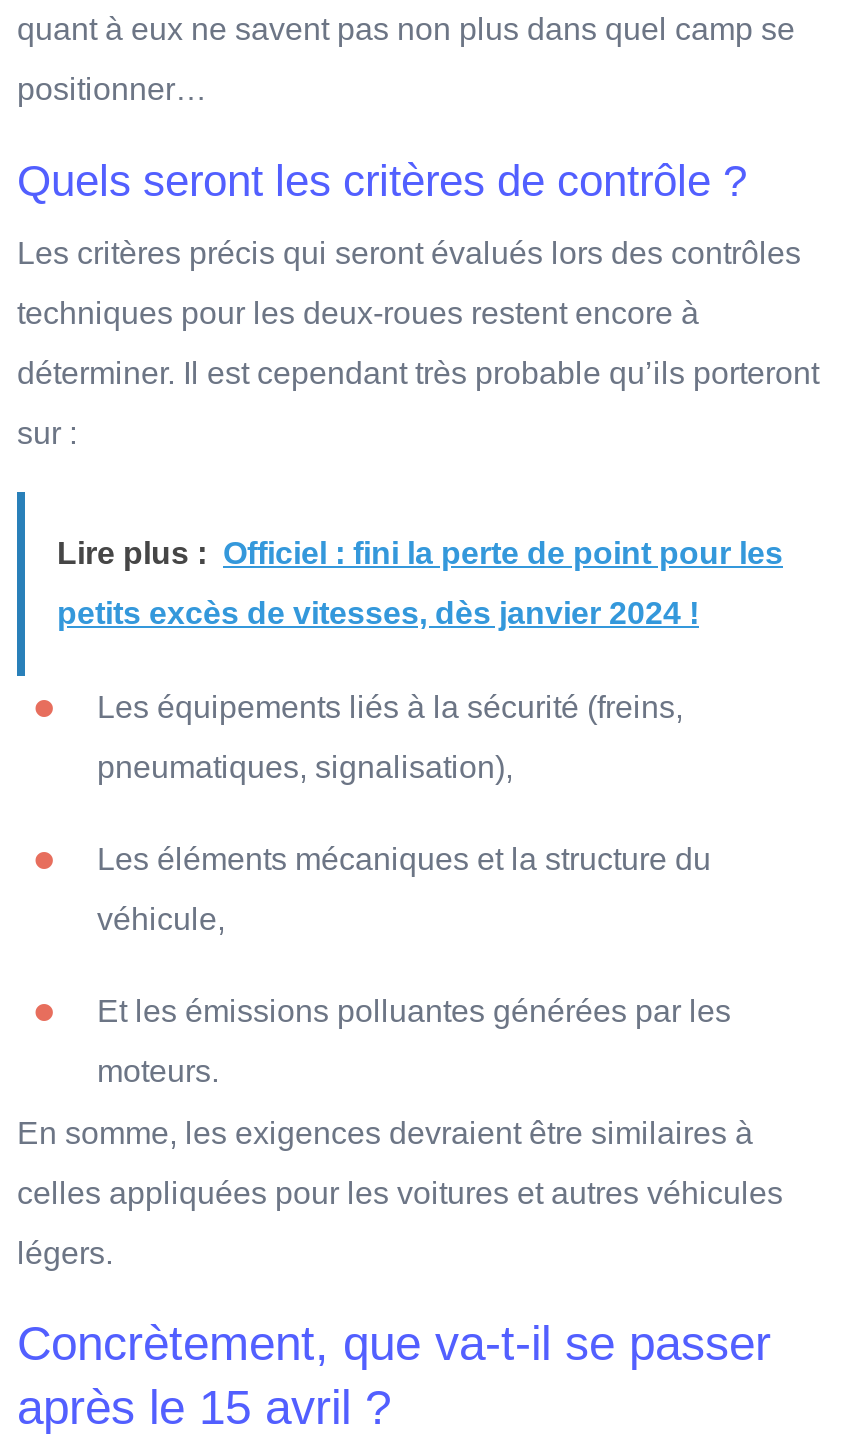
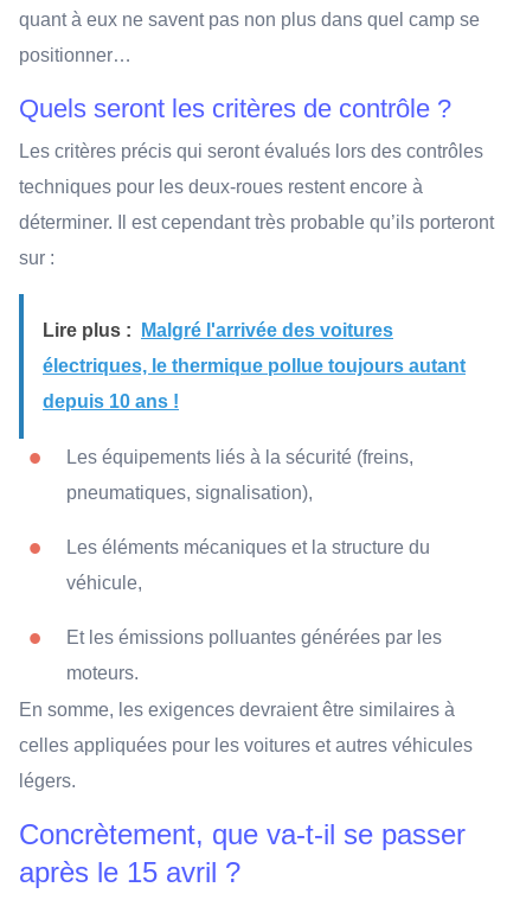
- Lire plus : Officiel : fini la perte de point pour les
- petits excès de vitesses, dès janvier 2024 !
+ Lire plus : Malgré l'arrivée des voitures
+ électriques, le thermique pollue toujours autant
+ depuis 10 ans !
